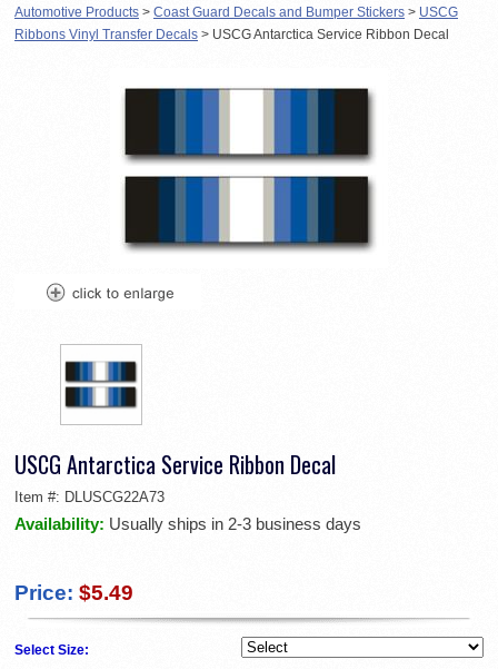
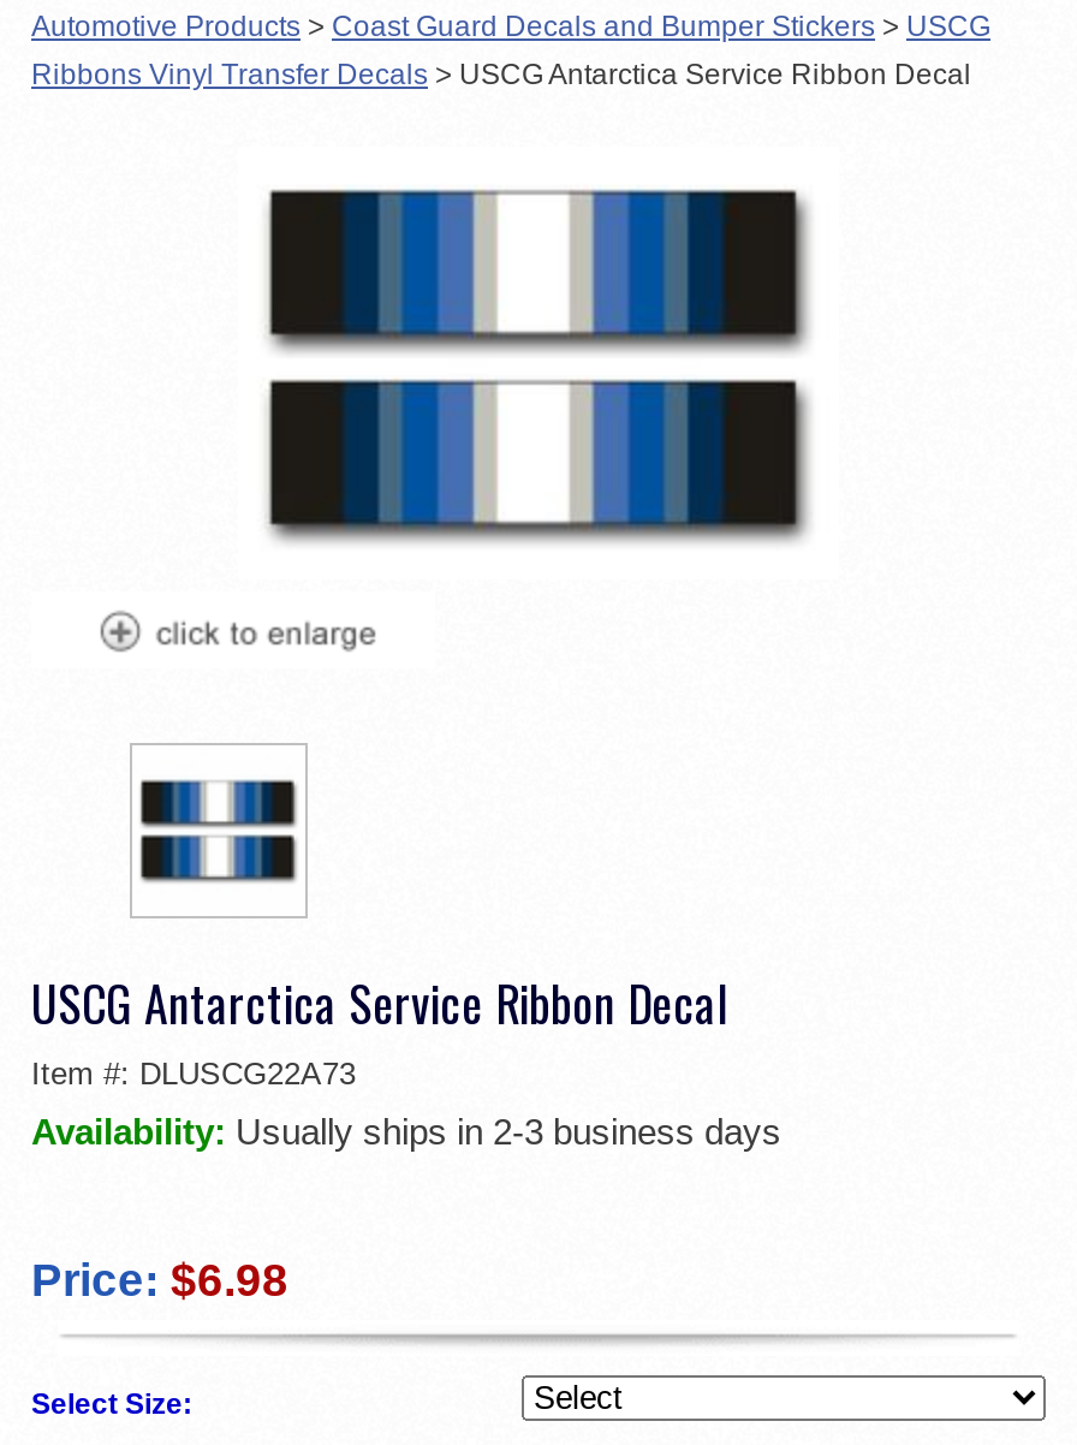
- Price: $5.49
+ Price: $6.98
